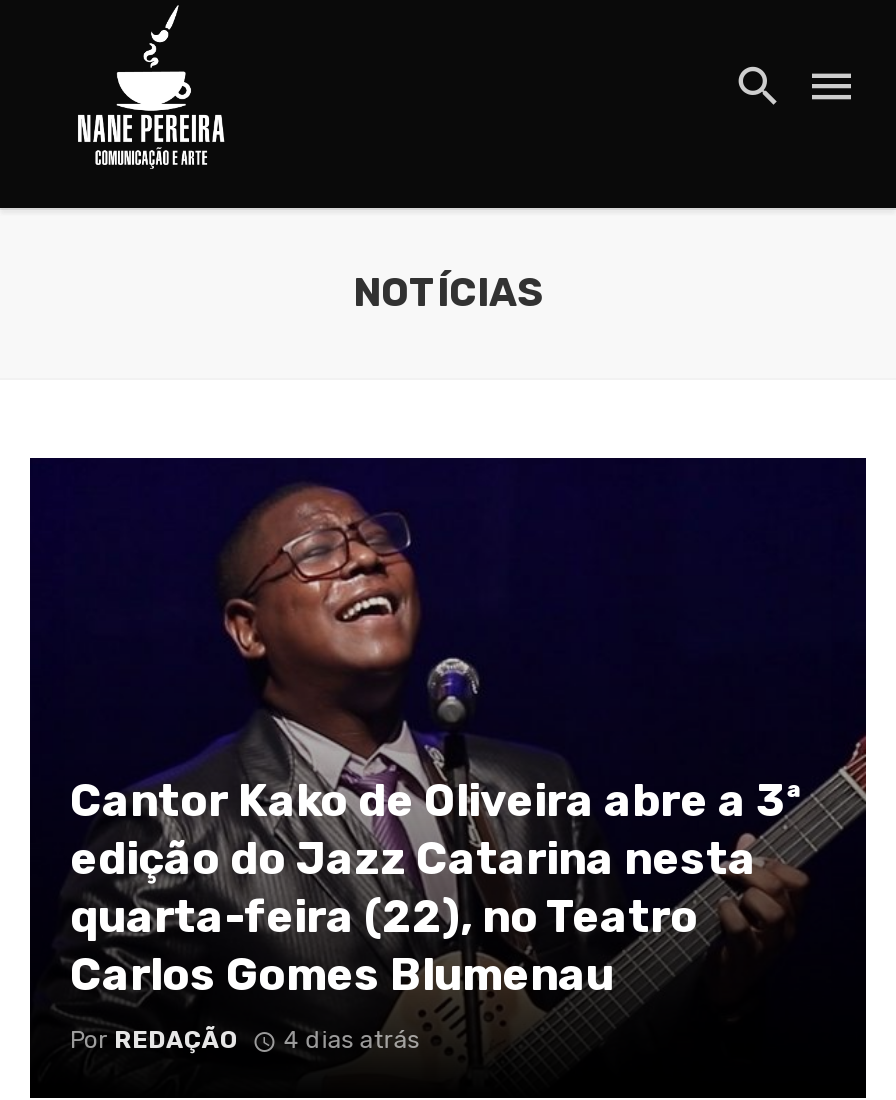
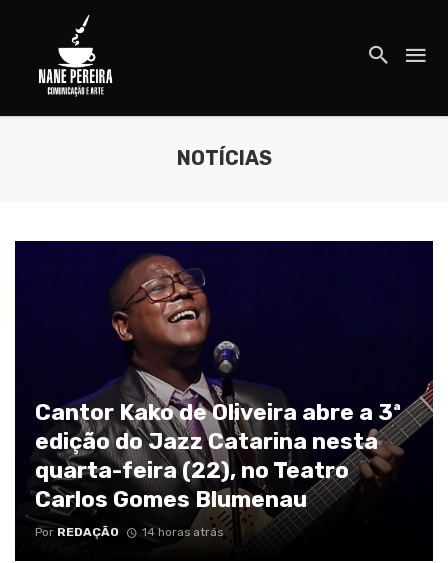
- Por REDAÇÃO 4 dias atrás
+ Por REDAÇÃO 14 horas atrás
